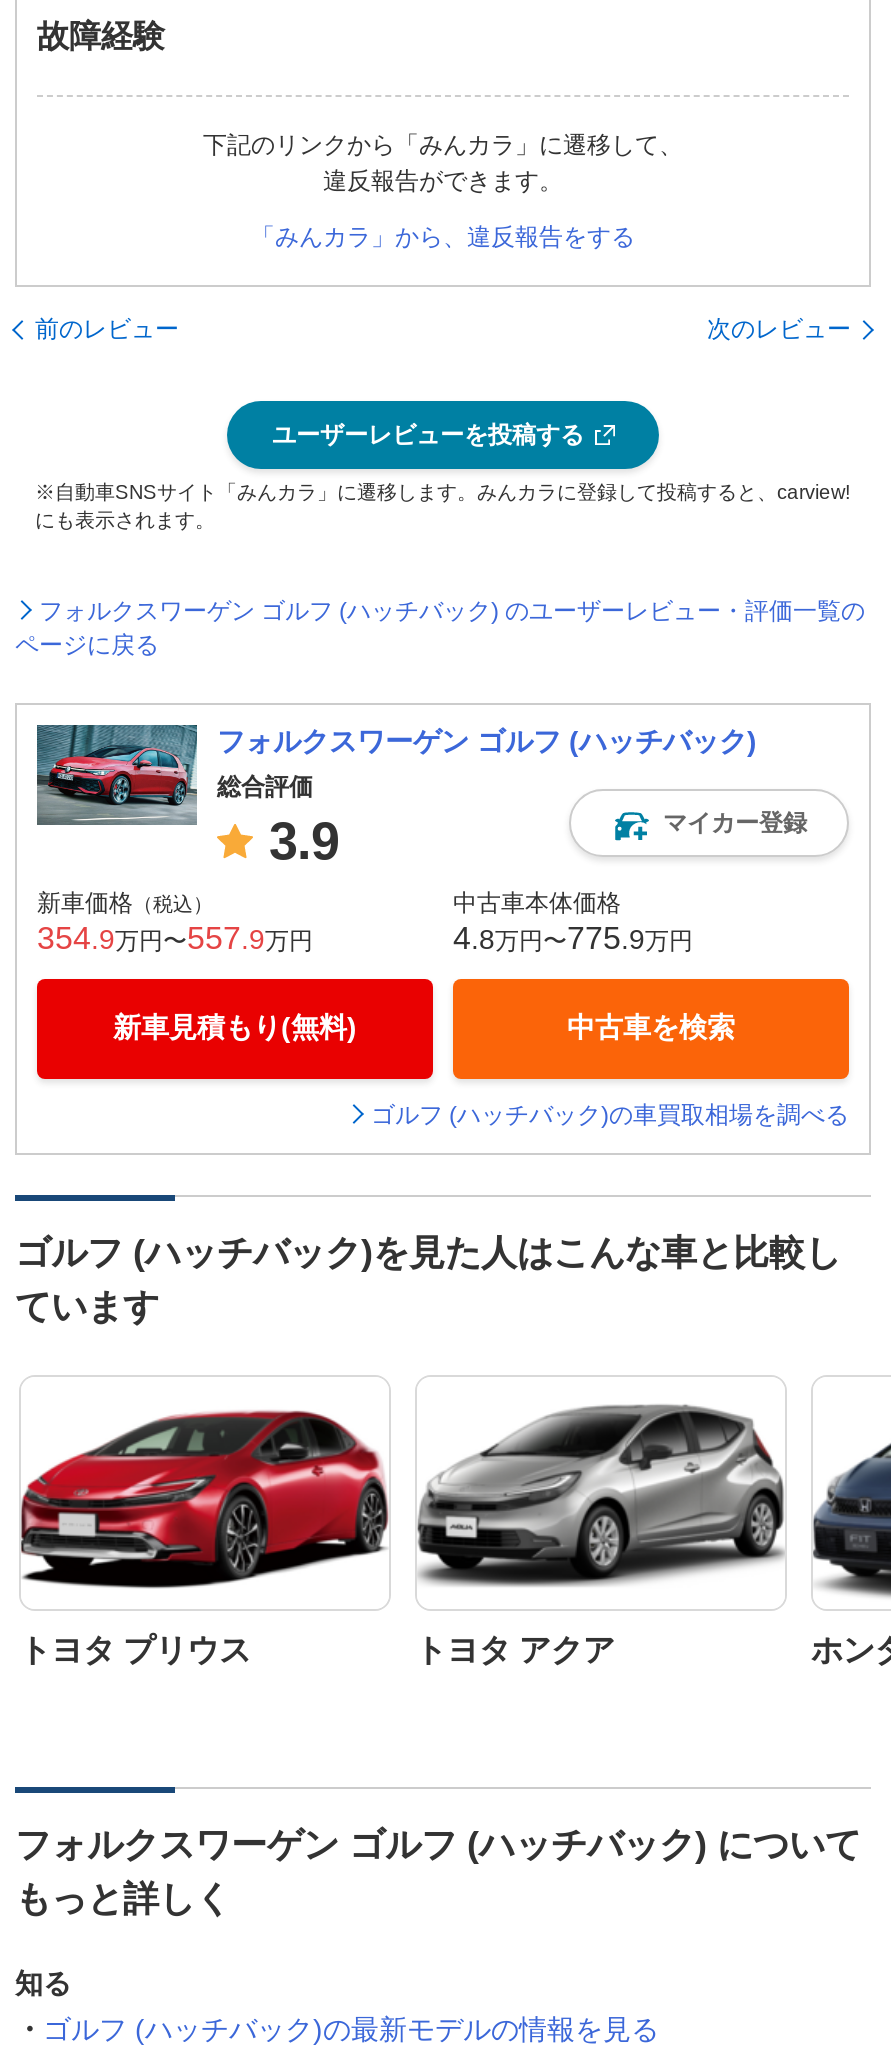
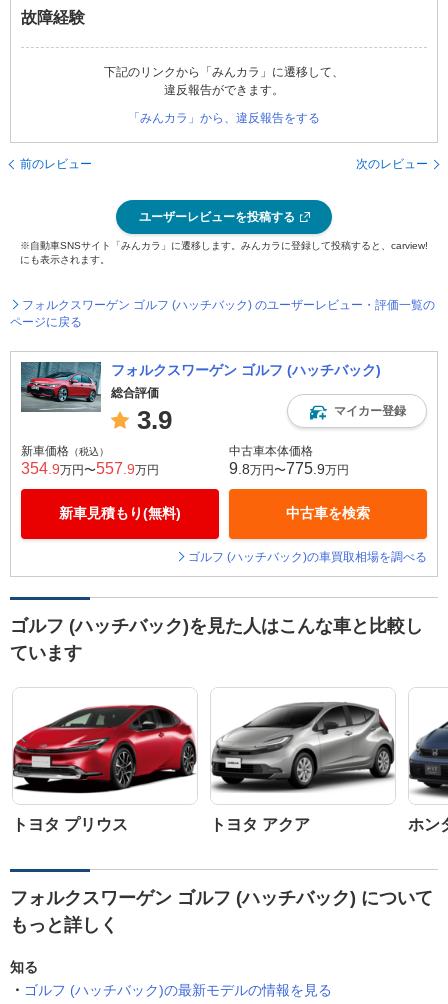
- 4.8万円〜775.9万円
+ 9.8万円〜775.9万円
